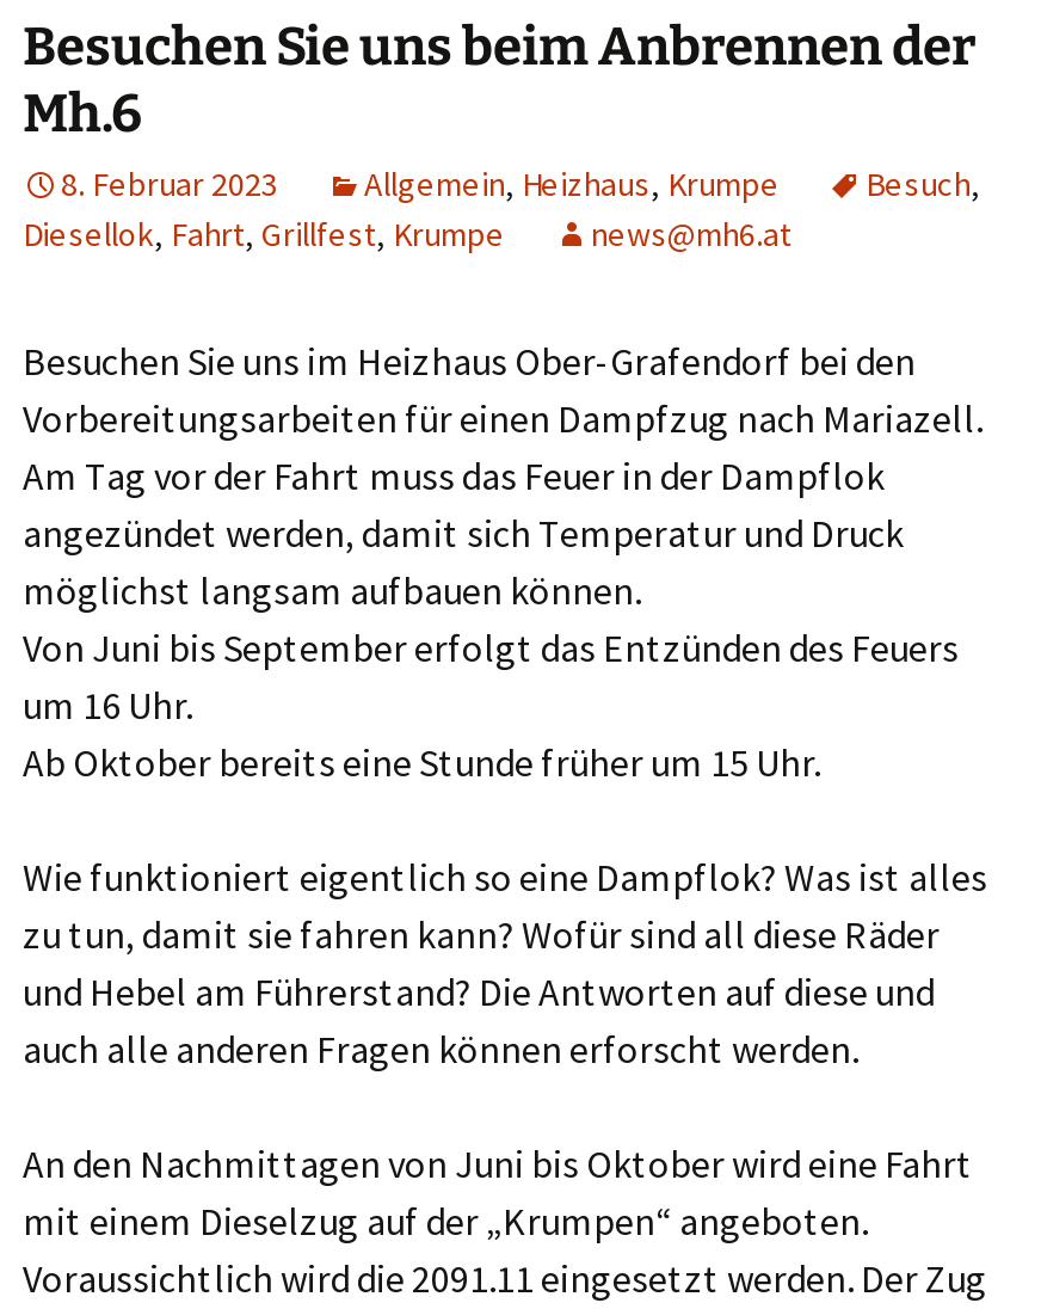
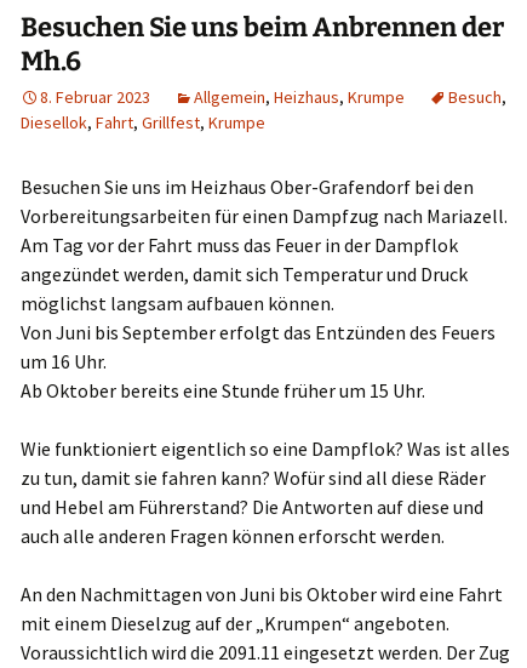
- news@mh6.at
